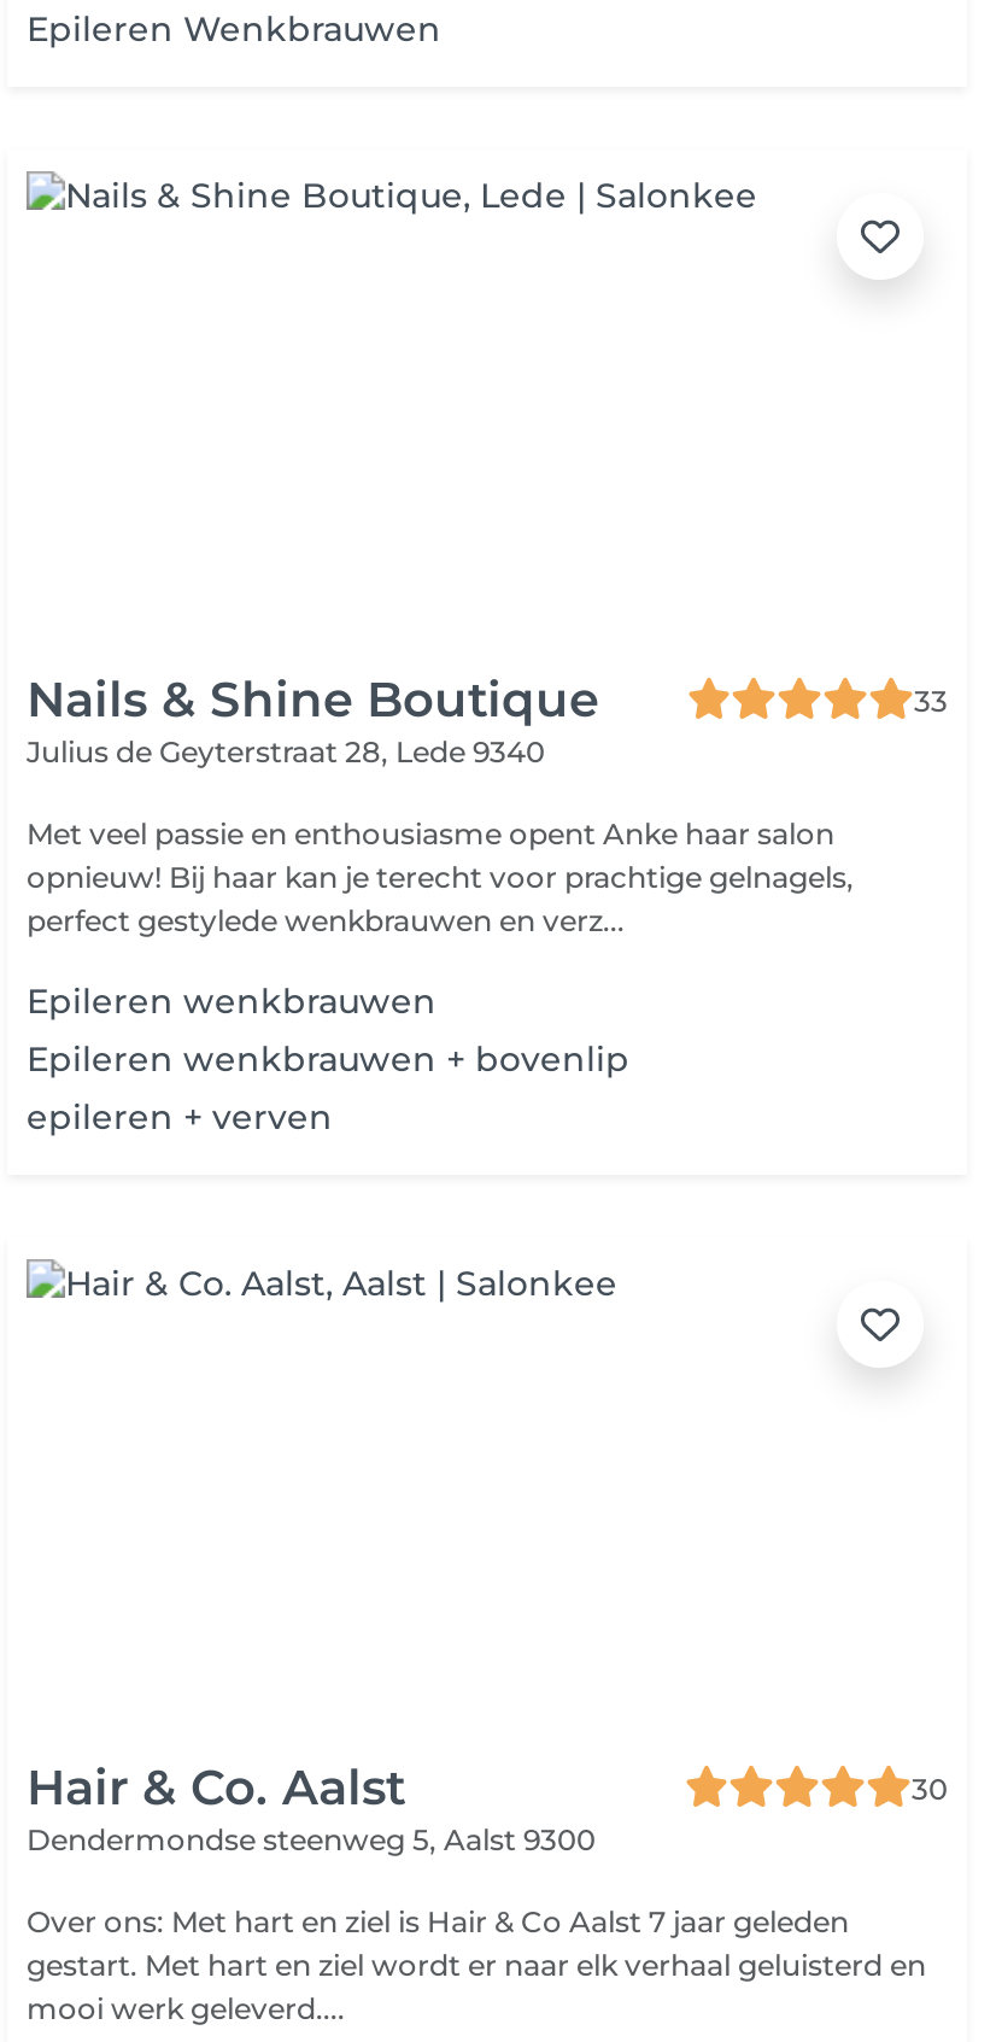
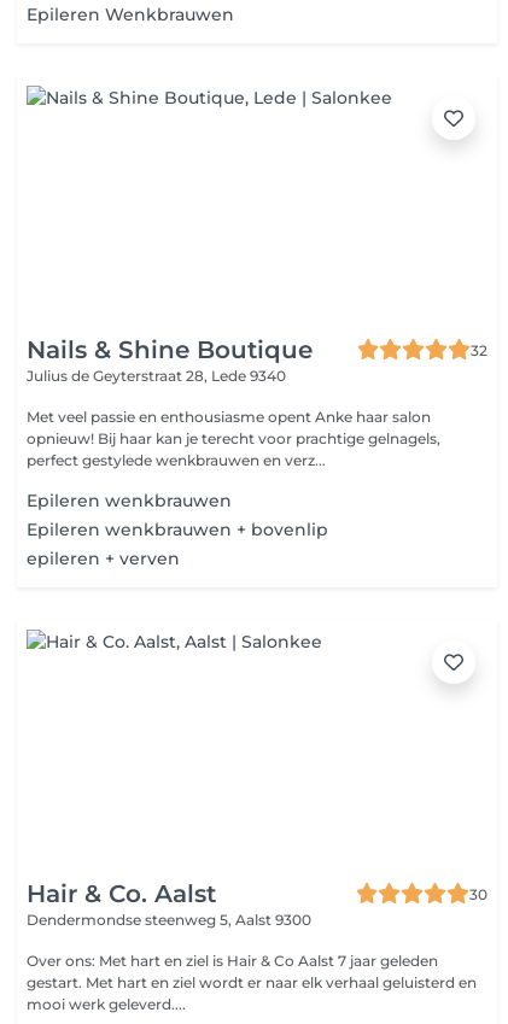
- 33
+ 32
